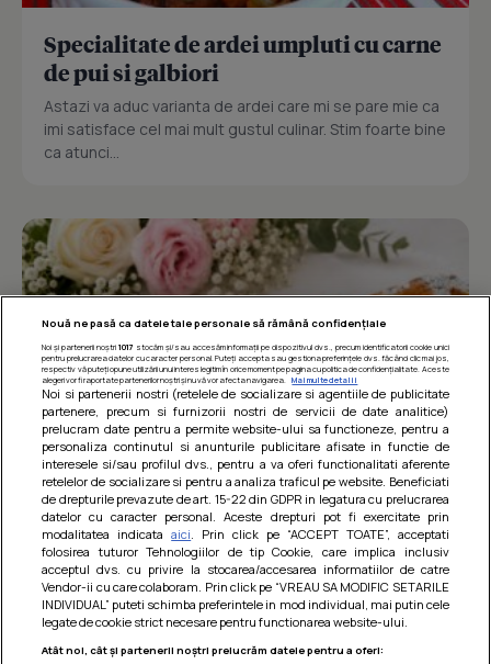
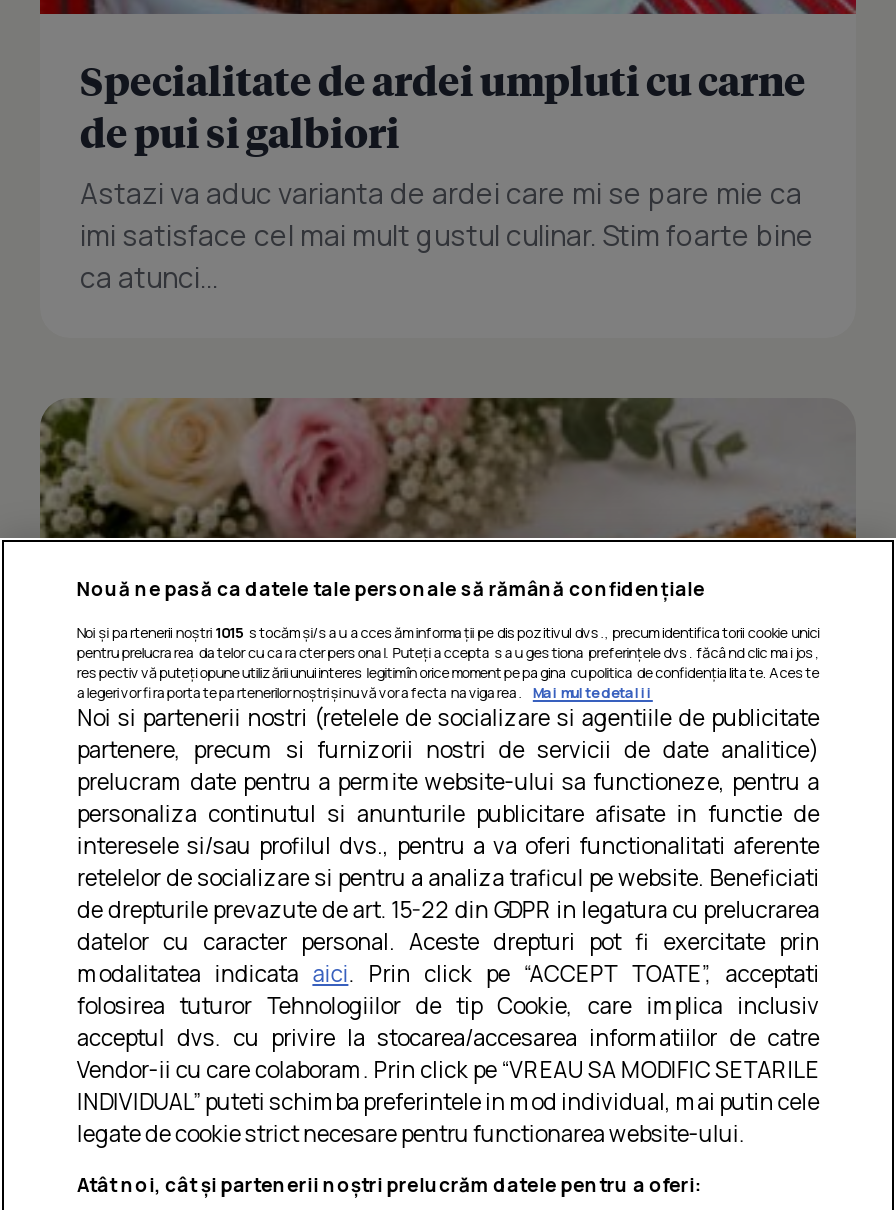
- Noi și partenerii noștri 1017 stocăm și/sau accesăm informații pe dispozitivul dvs., precum identificatorii cookie unici
+ Noi și partenerii noștri 1015 stocăm și/sau accesăm informații pe dispozitivul dvs., precum identificatorii cookie unici
